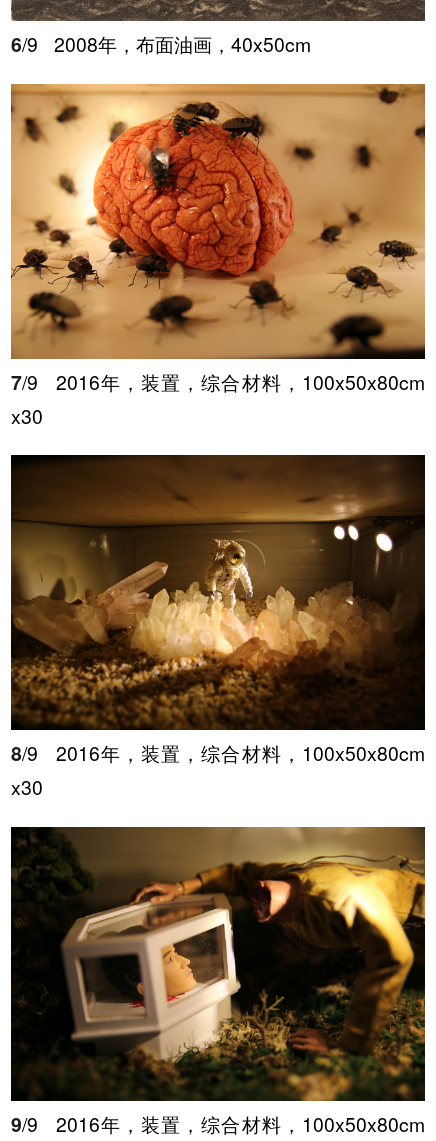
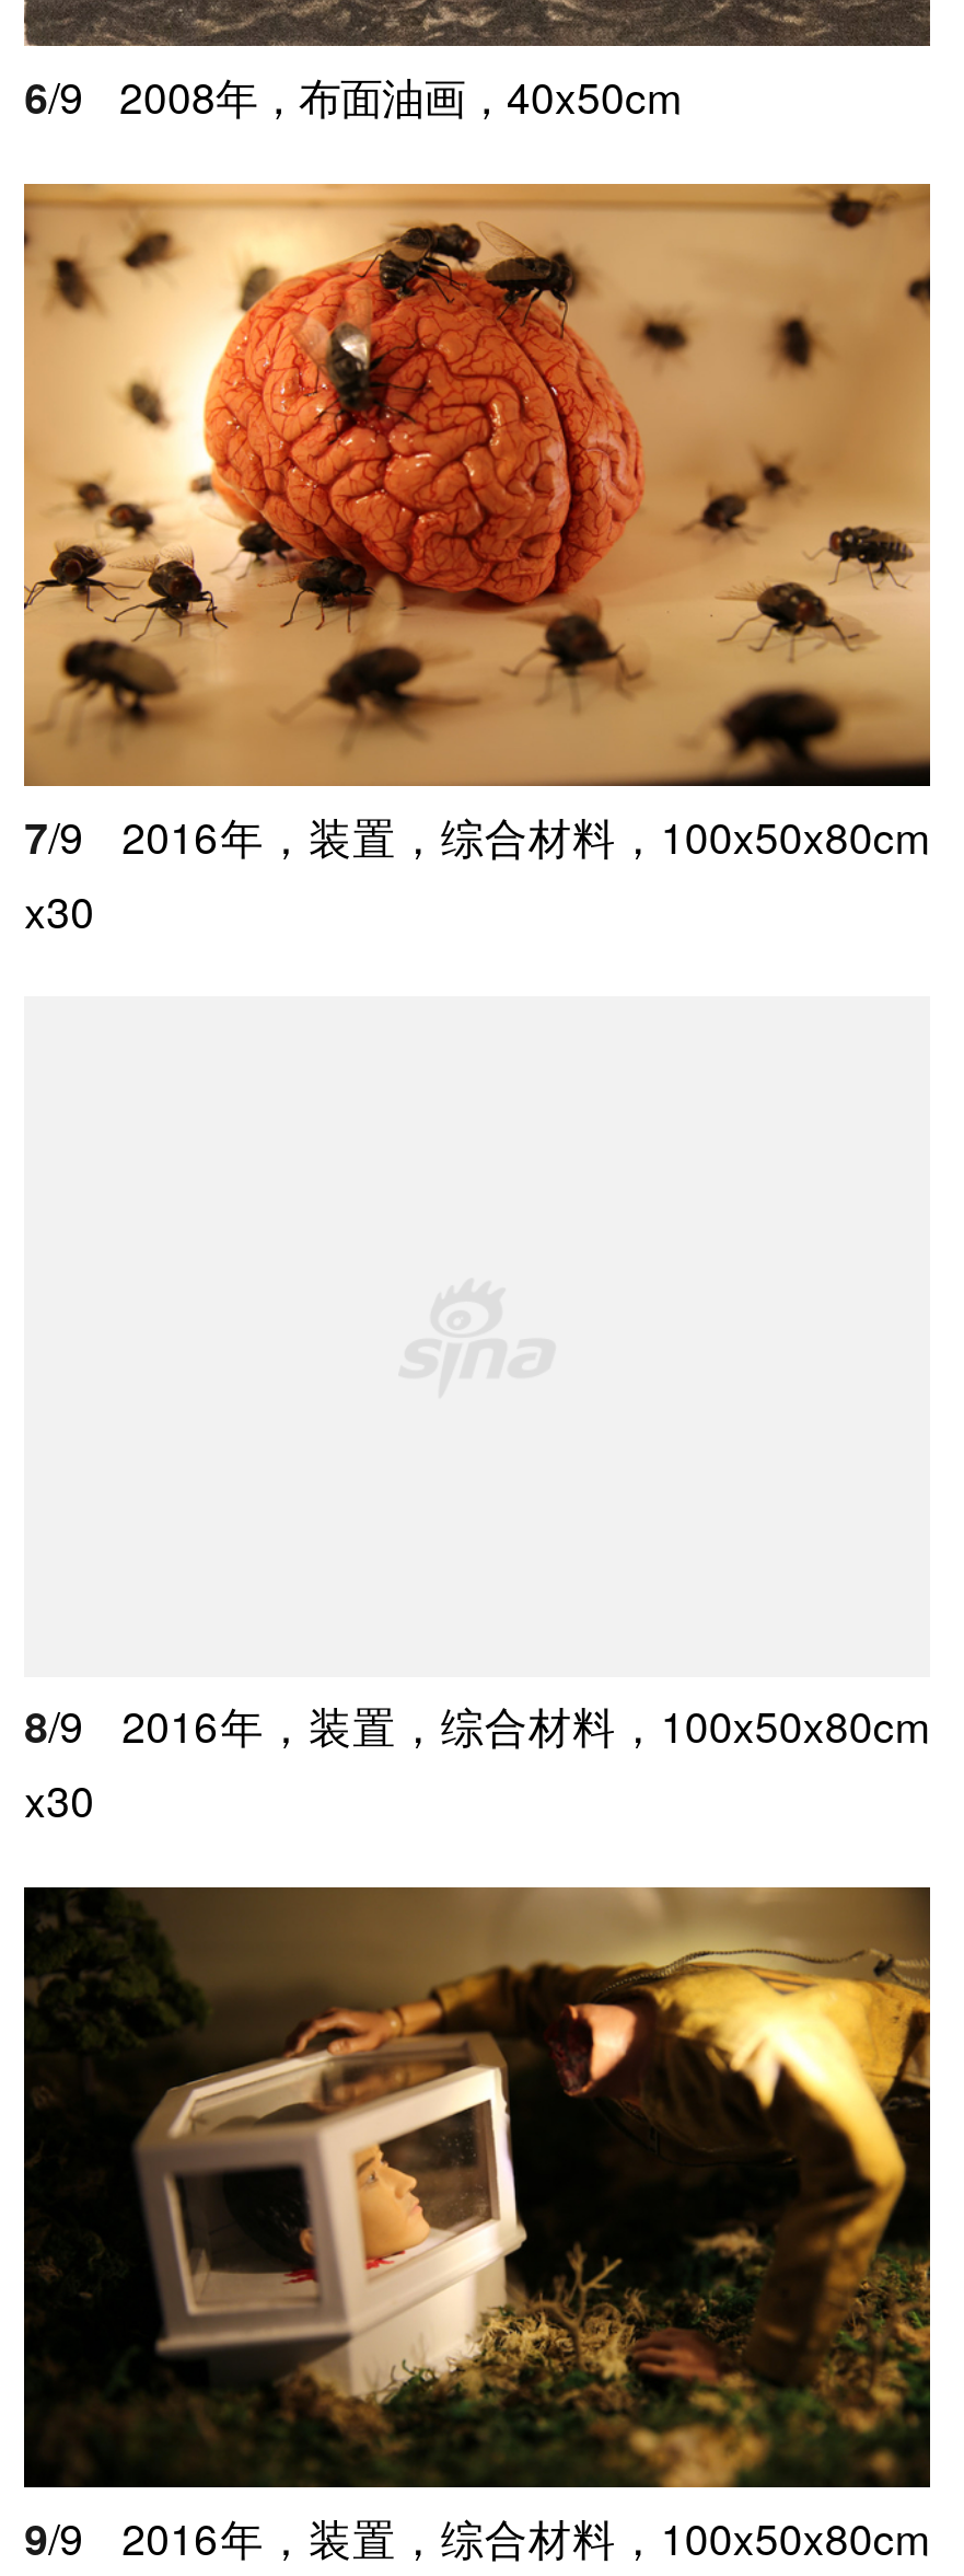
- [image]
